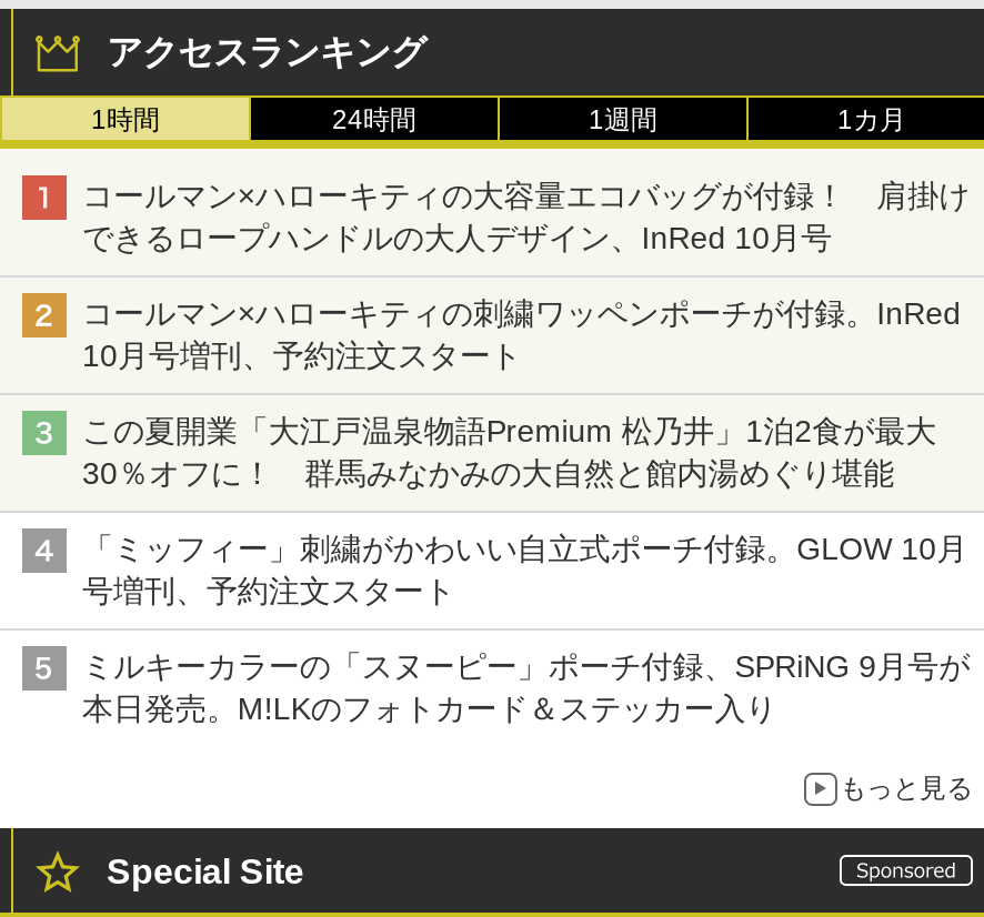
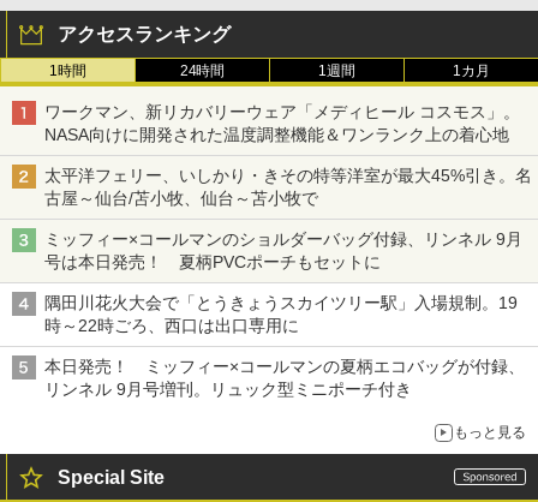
- コールマン×ハローキティの大容量エコバッグが付録！ 肩掛け
- できるロープハンドルの大人デザイン、InRed 10月号
+ ワークマン、新リカバリーウェア「メディヒール コスモス」。
+ NASA向けに開発された温度調整機能＆ワンランク上の着心地

- コールマン×ハローキティの刺繍ワッペンポーチが付録。InRed
- 10月号増刊、予約注文スタート
+ 太平洋フェリー、いしかり・きその特等洋室が最大45%引き。名
+ 古屋～仙台/苫小牧、仙台～苫小牧で

- この夏開業「大江戸温泉物語Premium 松乃井」1泊2食が最大
- 30％オフに！ 群馬みなかみの大自然と館内湯めぐり堪能
+ ミッフィー×コールマンのショルダーバッグ付録、リンネル 9月
+ 号は本日発売！ 夏柄PVCポーチもセットに

- 「ミッフィー」刺繍がかわいい自立式ポーチ付録。GLOW 10月
- 号増刊、予約注文スタート
+ 隅田川花火大会で「とうきょうスカイツリー駅」入場規制。19
+ 時～22時ごろ、西口は出口専用に

- ミルキーカラーの「スヌーピー」ポーチ付録、SPRiNG 9月号が
- 本日発売。M!LKのフォトカード＆ステッカー入り
+ 本日発売！ ミッフィー×コールマンの夏柄エコバッグが付録、
+ リンネル 9月号増刊。リュック型ミニポーチ付き
